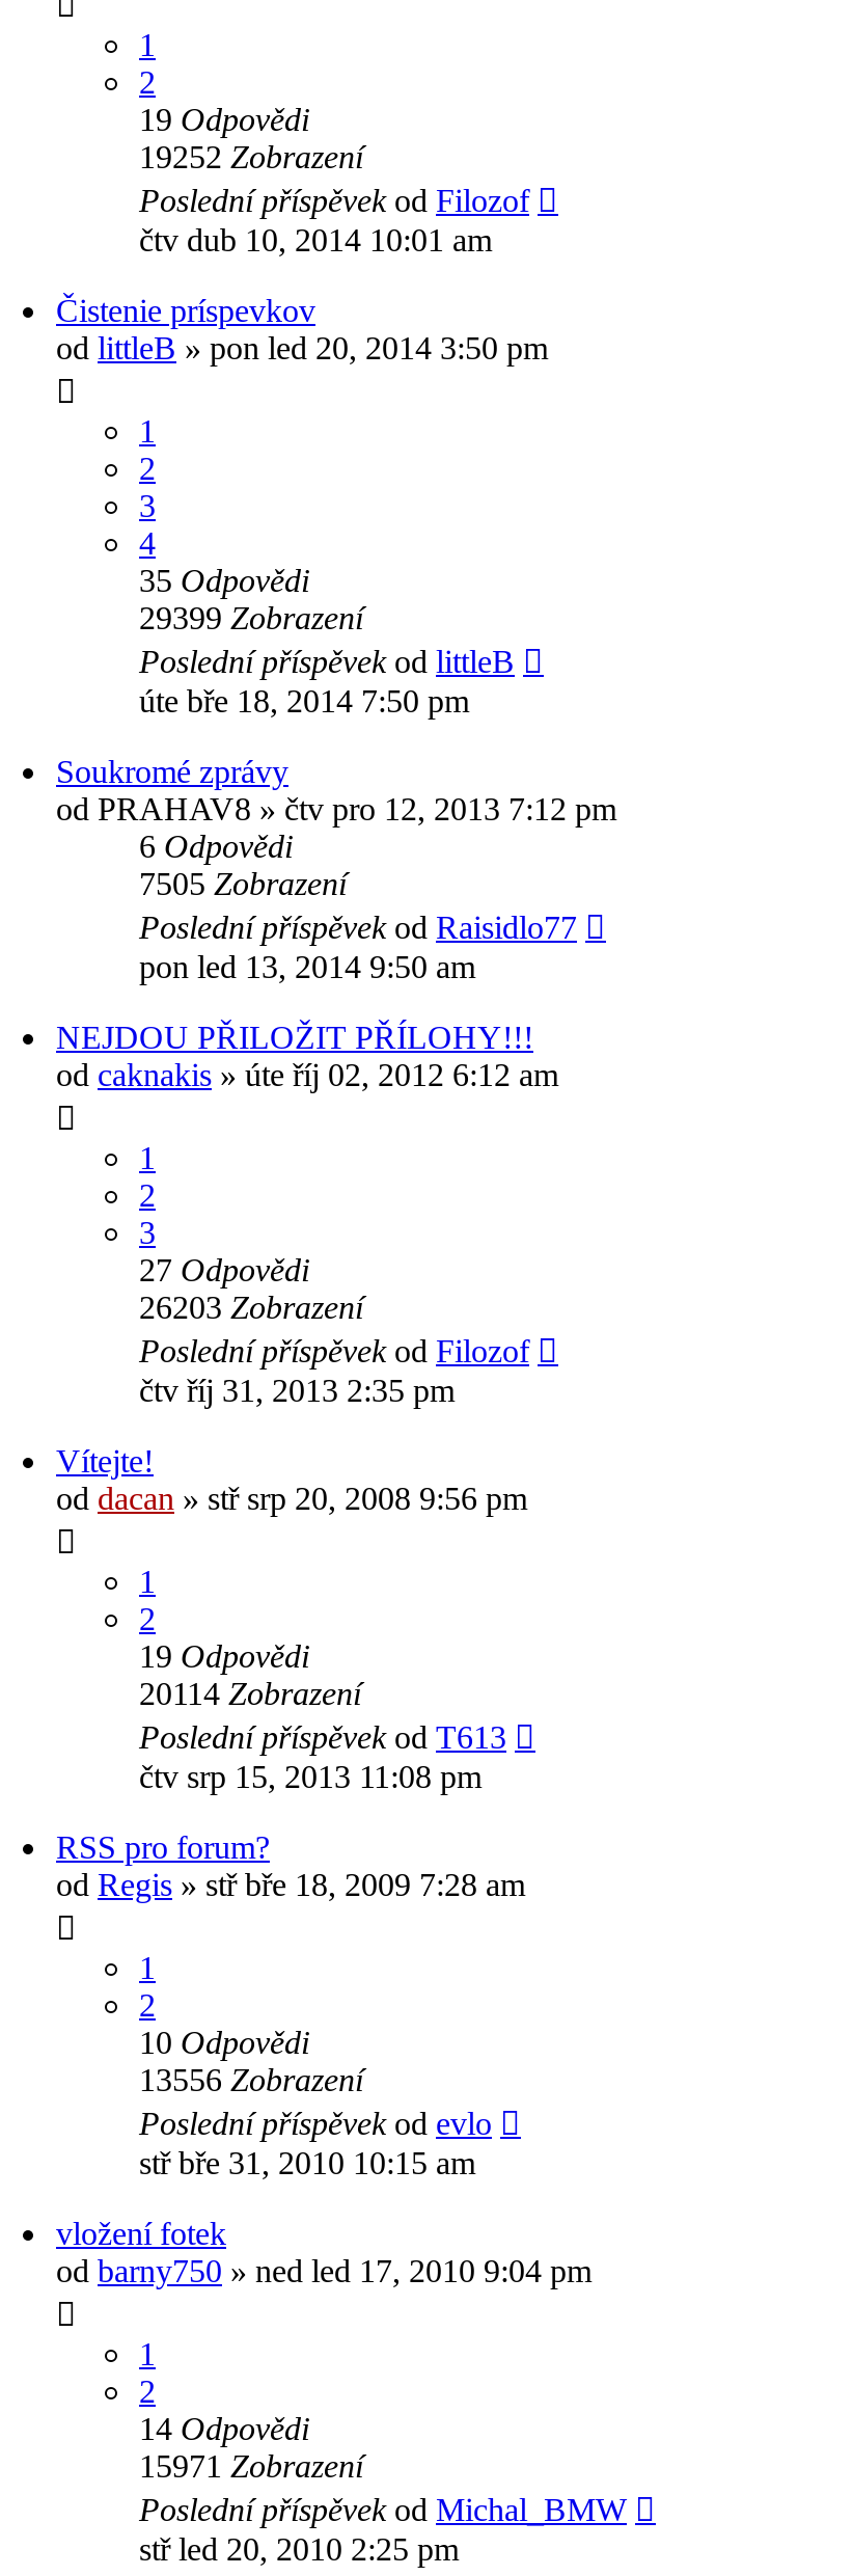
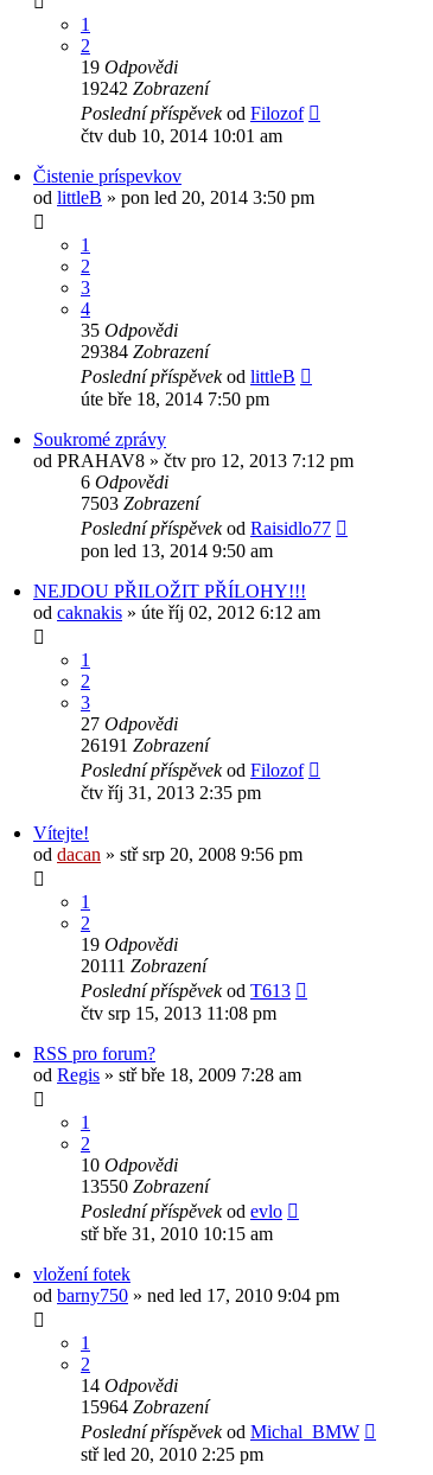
- 19252Zobrazení
+ 19242Zobrazení

- 29399Zobrazení
+ 29384Zobrazení

- 7505Zobrazení
+ 7503Zobrazení

- 26203Zobrazení
+ 26191Zobrazení

- 20114Zobrazení
+ 20111Zobrazení

- 13556Zobrazení
+ 13550Zobrazení

- 15971Zobrazení
+ 15964Zobrazení
